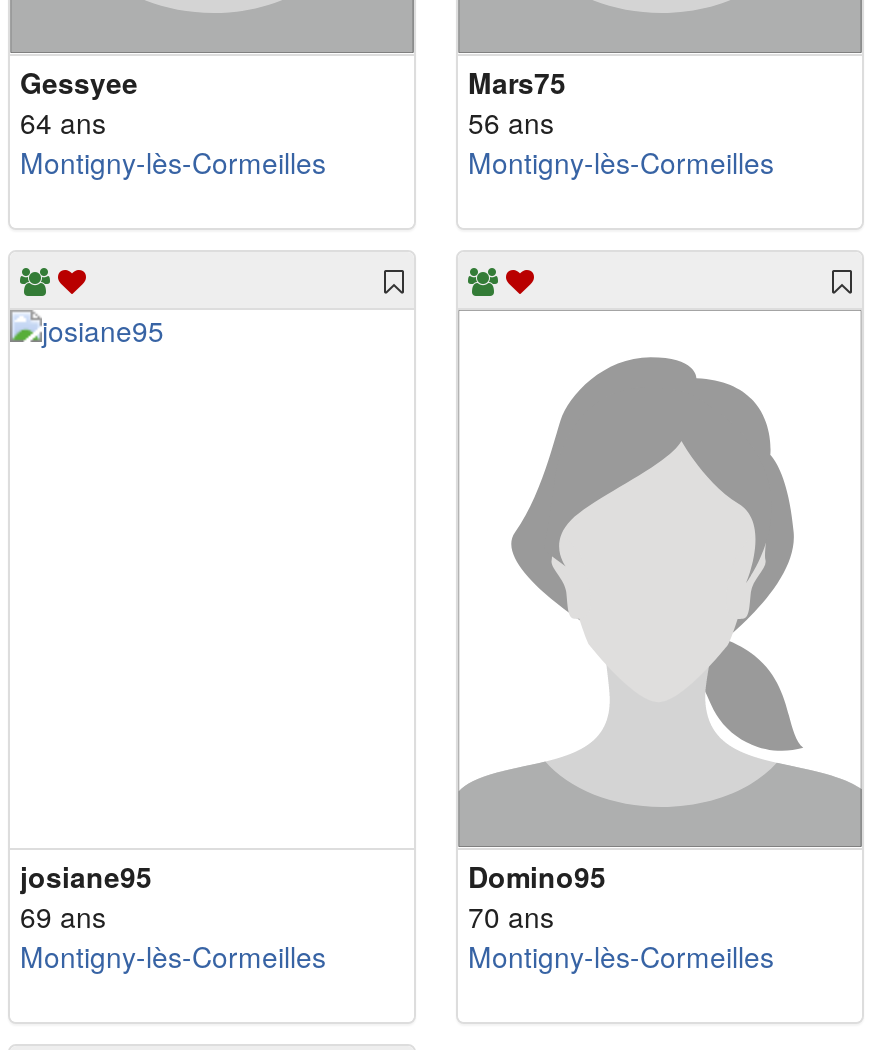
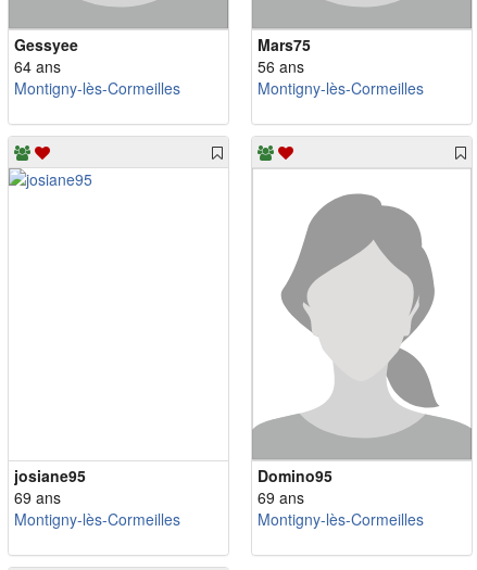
- 70 ans
+ 69 ans
